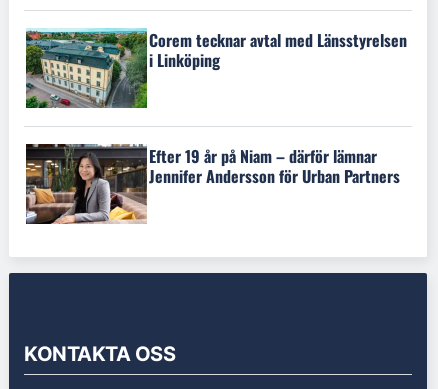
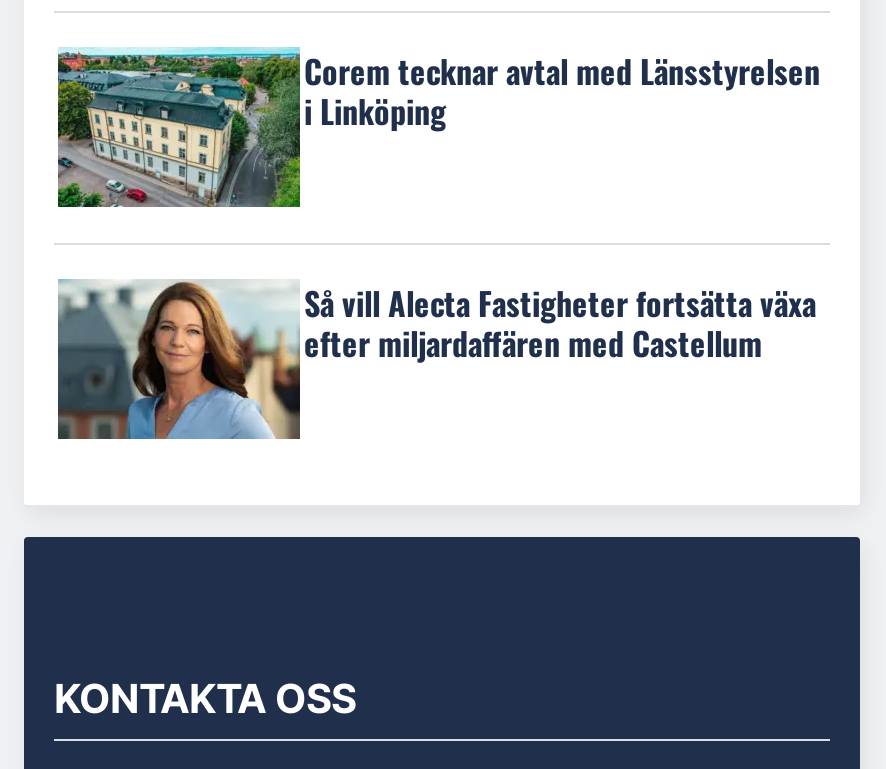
- [image]
- Efter 19 år på Niam – därför lämnar
- Jennifer Andersson för Urban Partners
+ [image]
+ Så vill Alecta Fastigheter fortsätta växa
+ efter miljardaffären med Castellum
